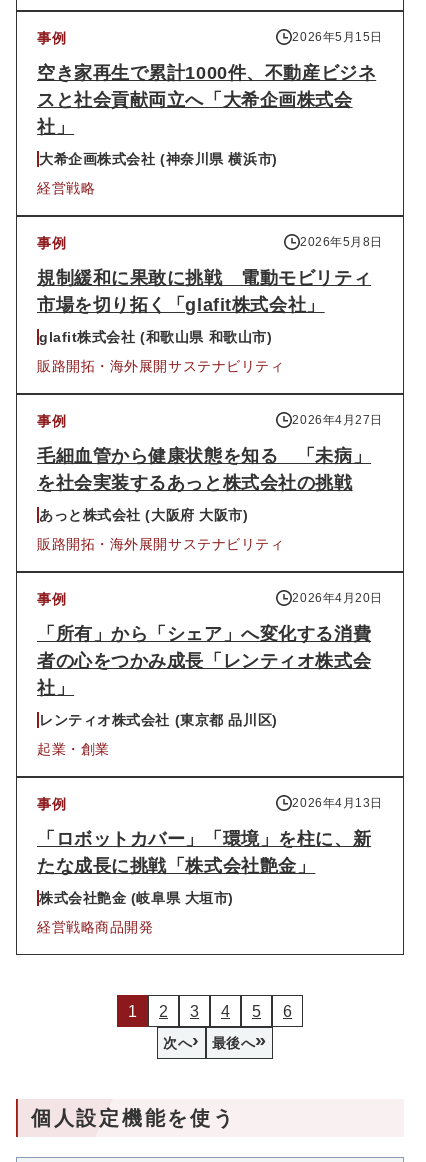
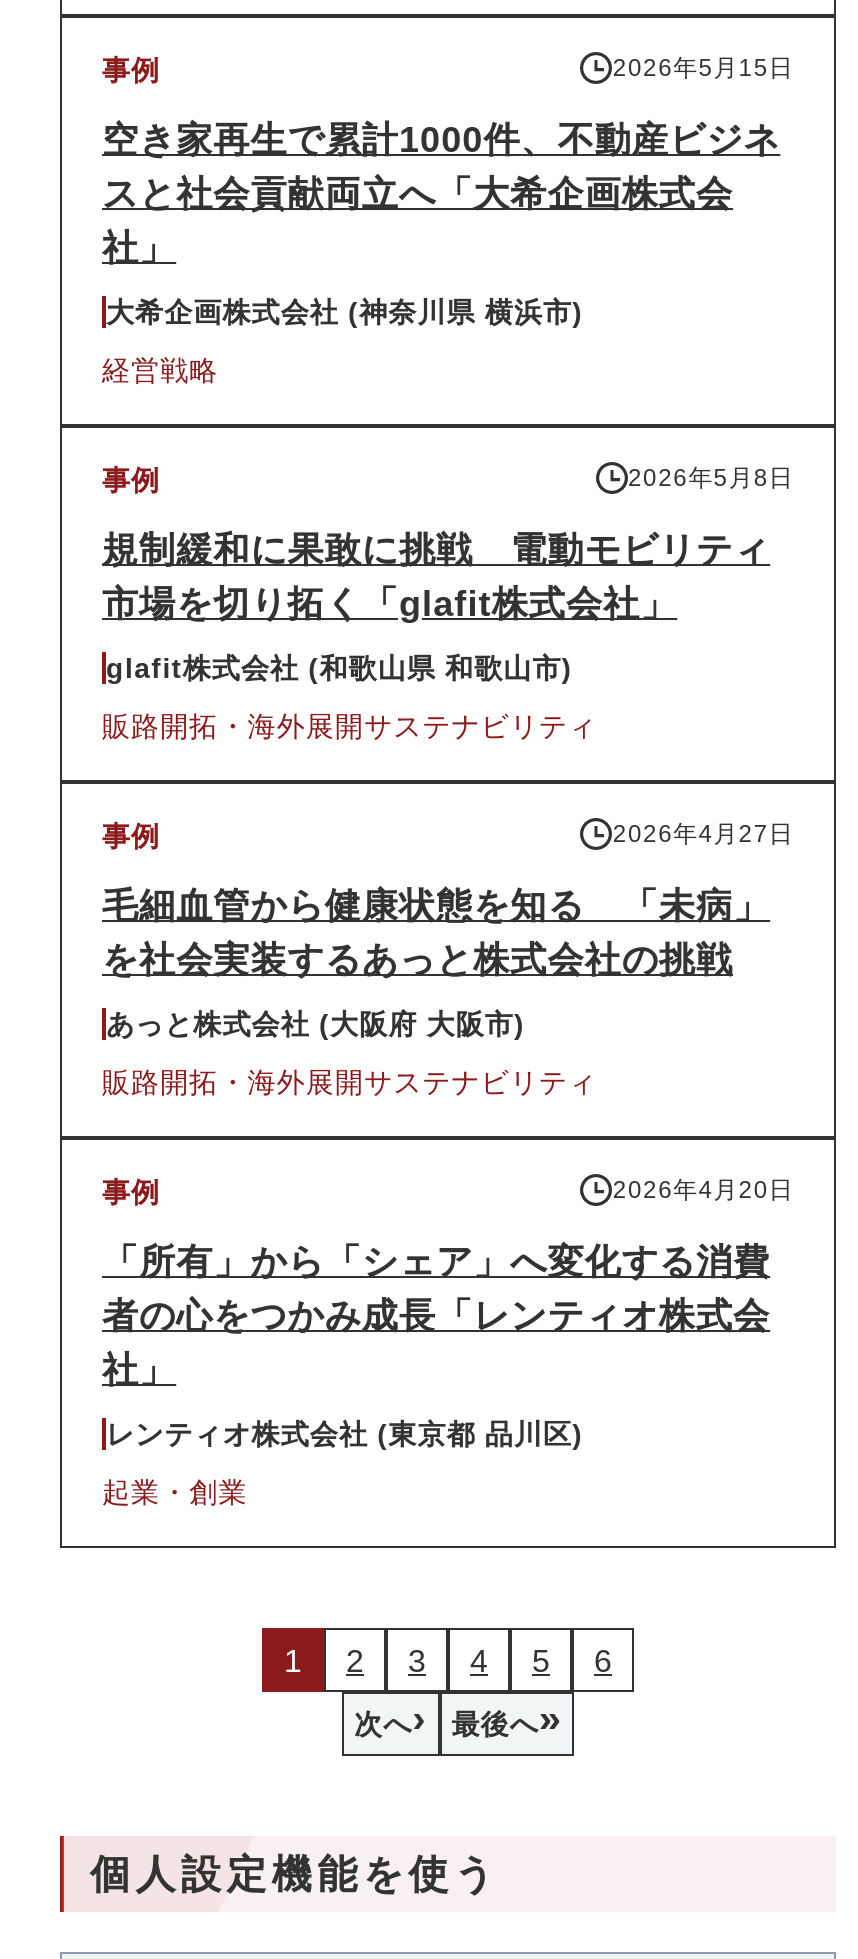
- 事例
- 2026年4月13日
- 「ロボットカバー」「環境」を柱に、新
- たな成長に挑戦「株式会社艶金」
- 株式会社艶金 (岐阜県 大垣市)
- 経営戦略商品開発
